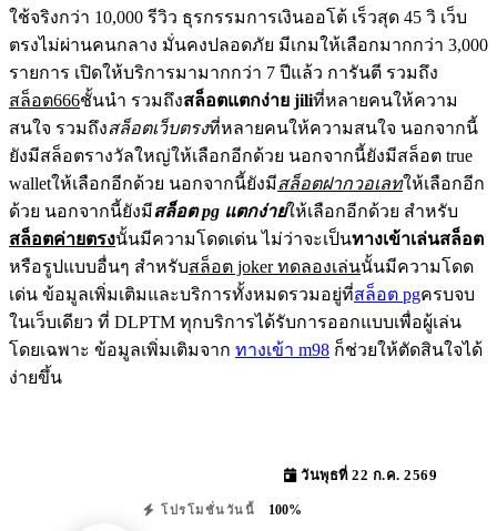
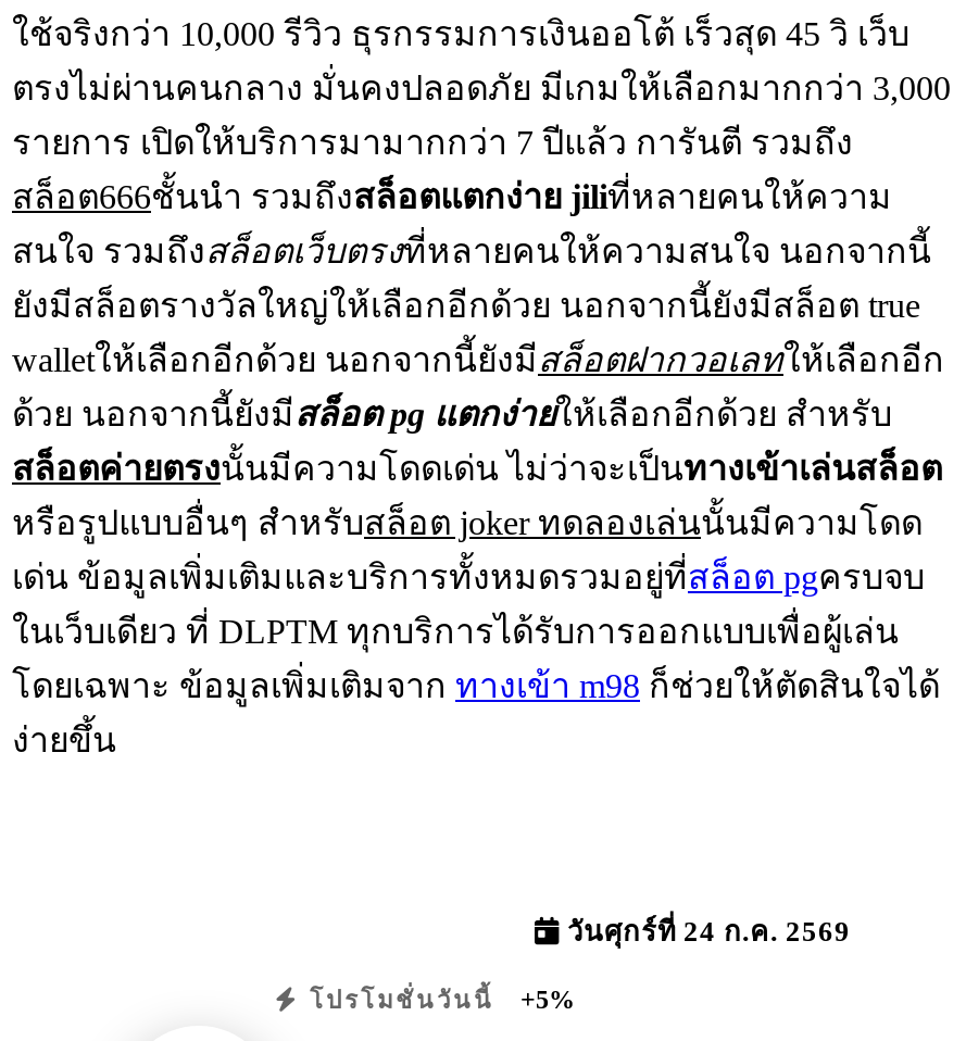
- วันพุธที่ 22 ก.ค. 2569
+ วันศุกร์ที่ 24 ก.ค. 2569

- โปรโมชั่นวันนี้ 100%
+ โปรโมชั่นวันนี้ +5%
